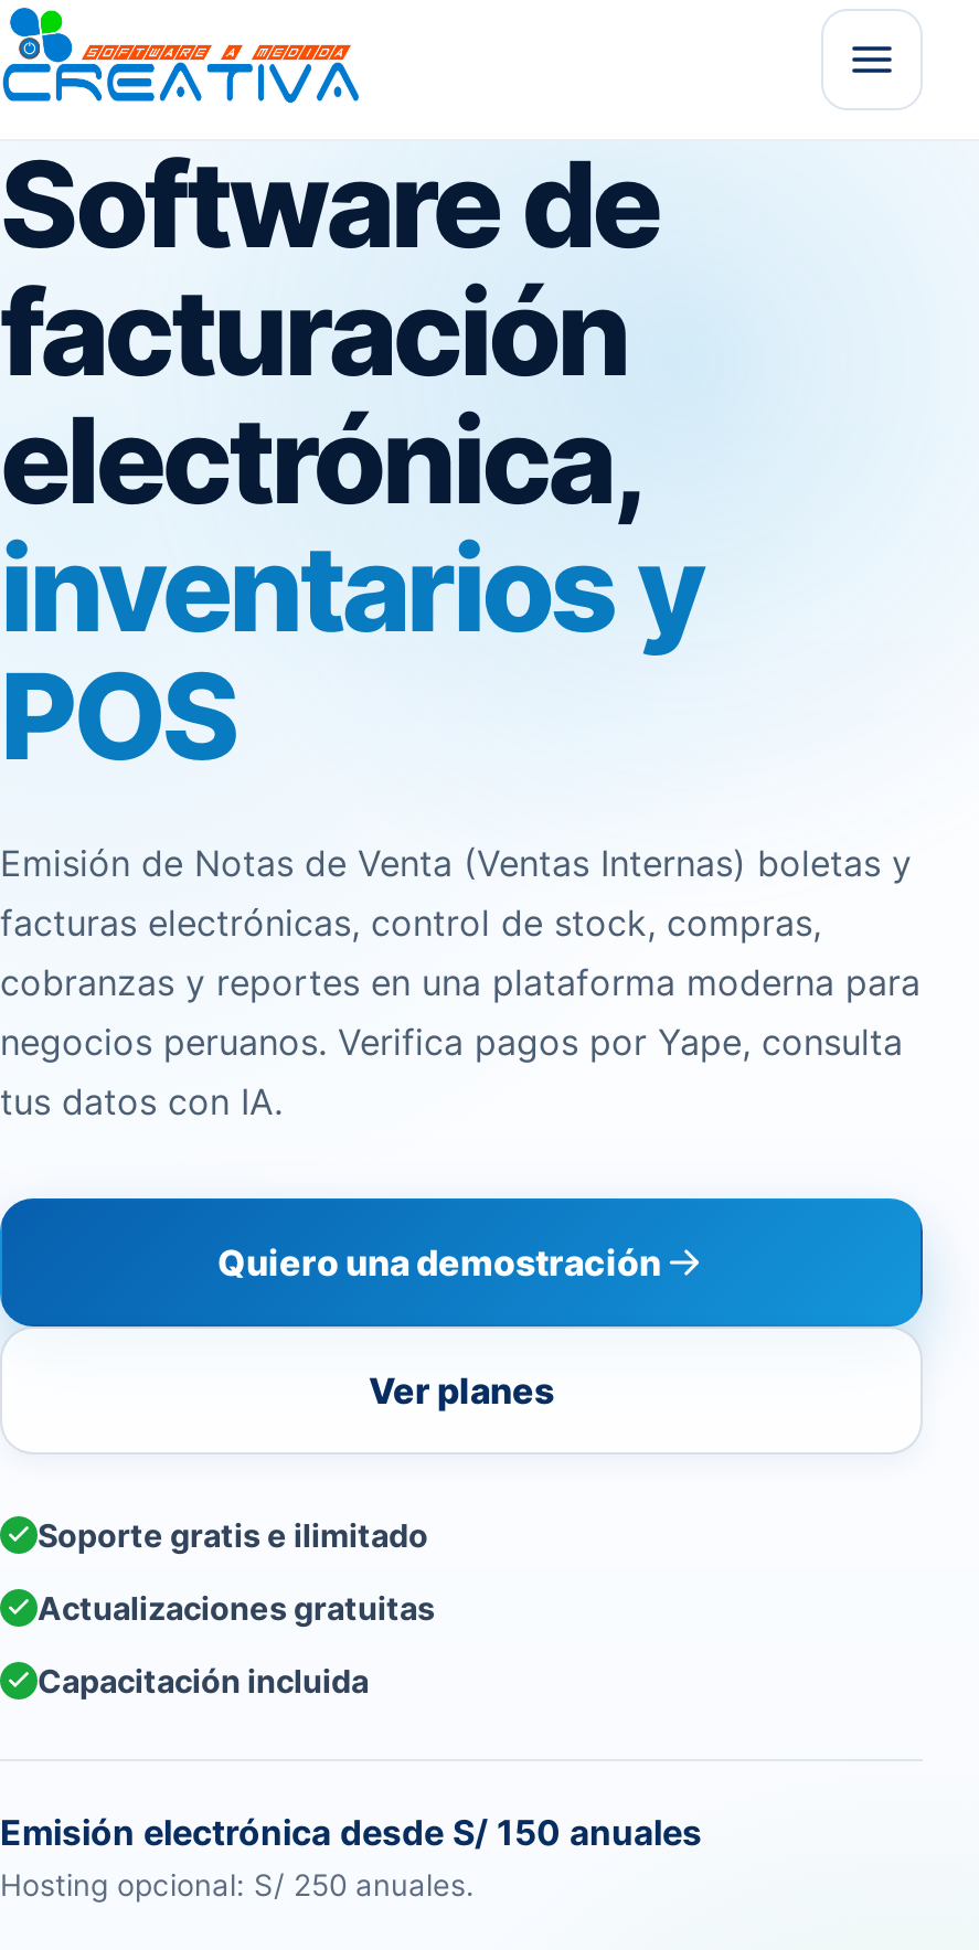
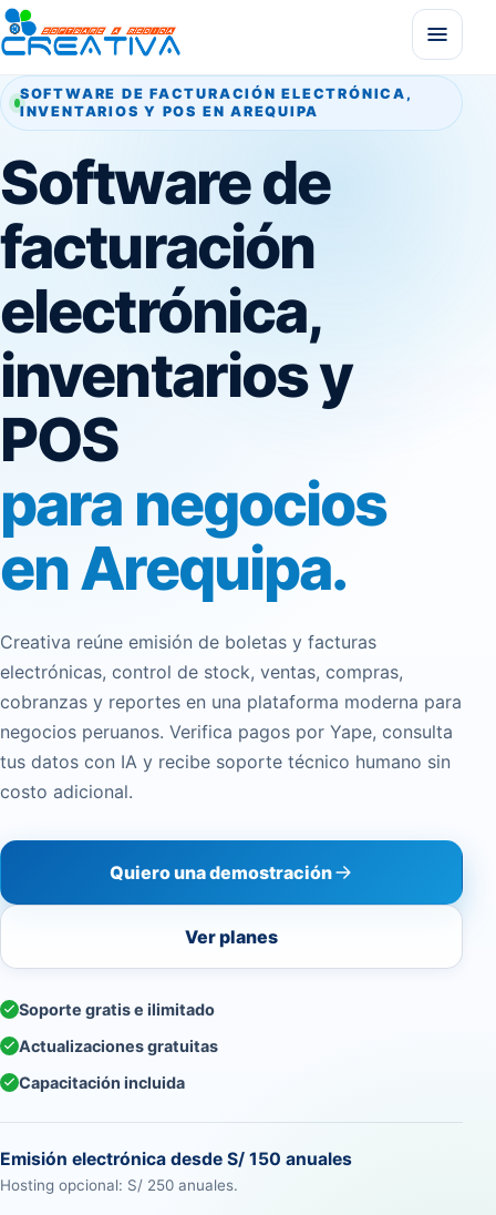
+ SOFTWARE DE FACTURACIÓN ELECTRÓNICA,
+ INVENTARIOS Y POS EN AREQUIPA

- Emisión de Notas de Venta (Ventas Internas) boletas y
- facturas electrónicas, control de stock, compras,
+ para negocios
+ en Arequipa.
+ Creativa reúne emisión de boletas y facturas
+ electrónicas, control de stock, ventas, compras,

- tus datos con IA.
+ tus datos con IA y recibe soporte técnico humano sin
+ costo adicional.
